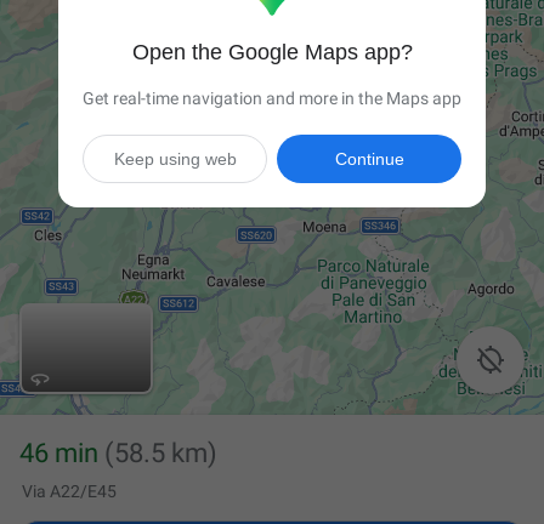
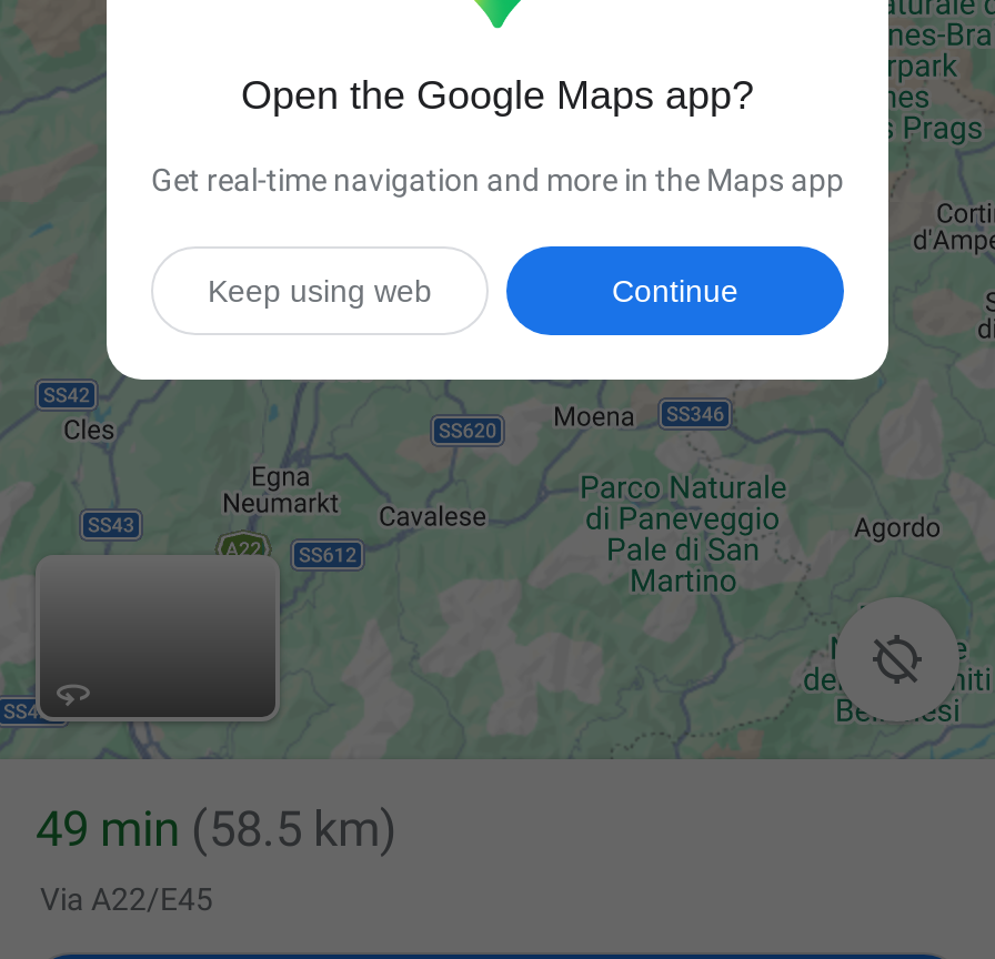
- 46 min (58.5 km)
+ 49 min (58.5 km)
